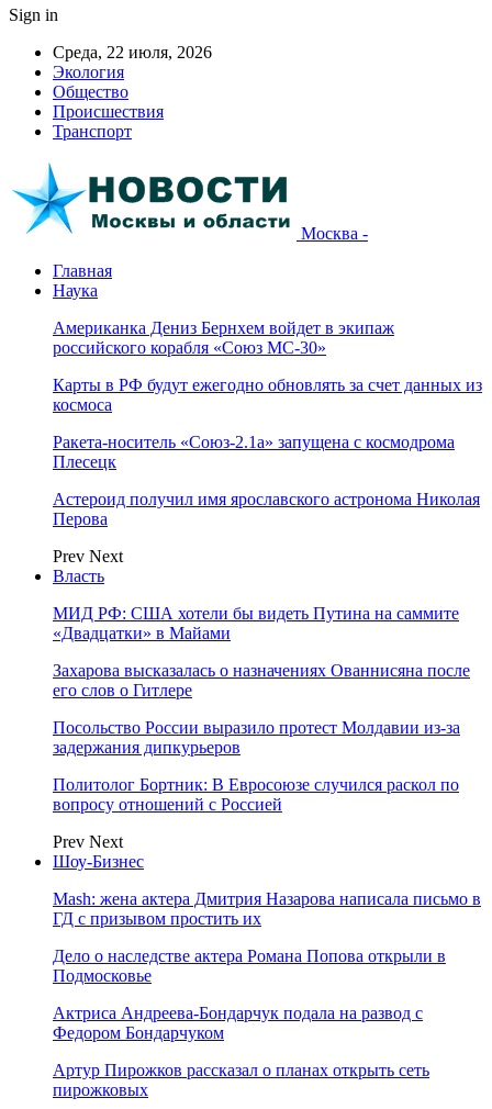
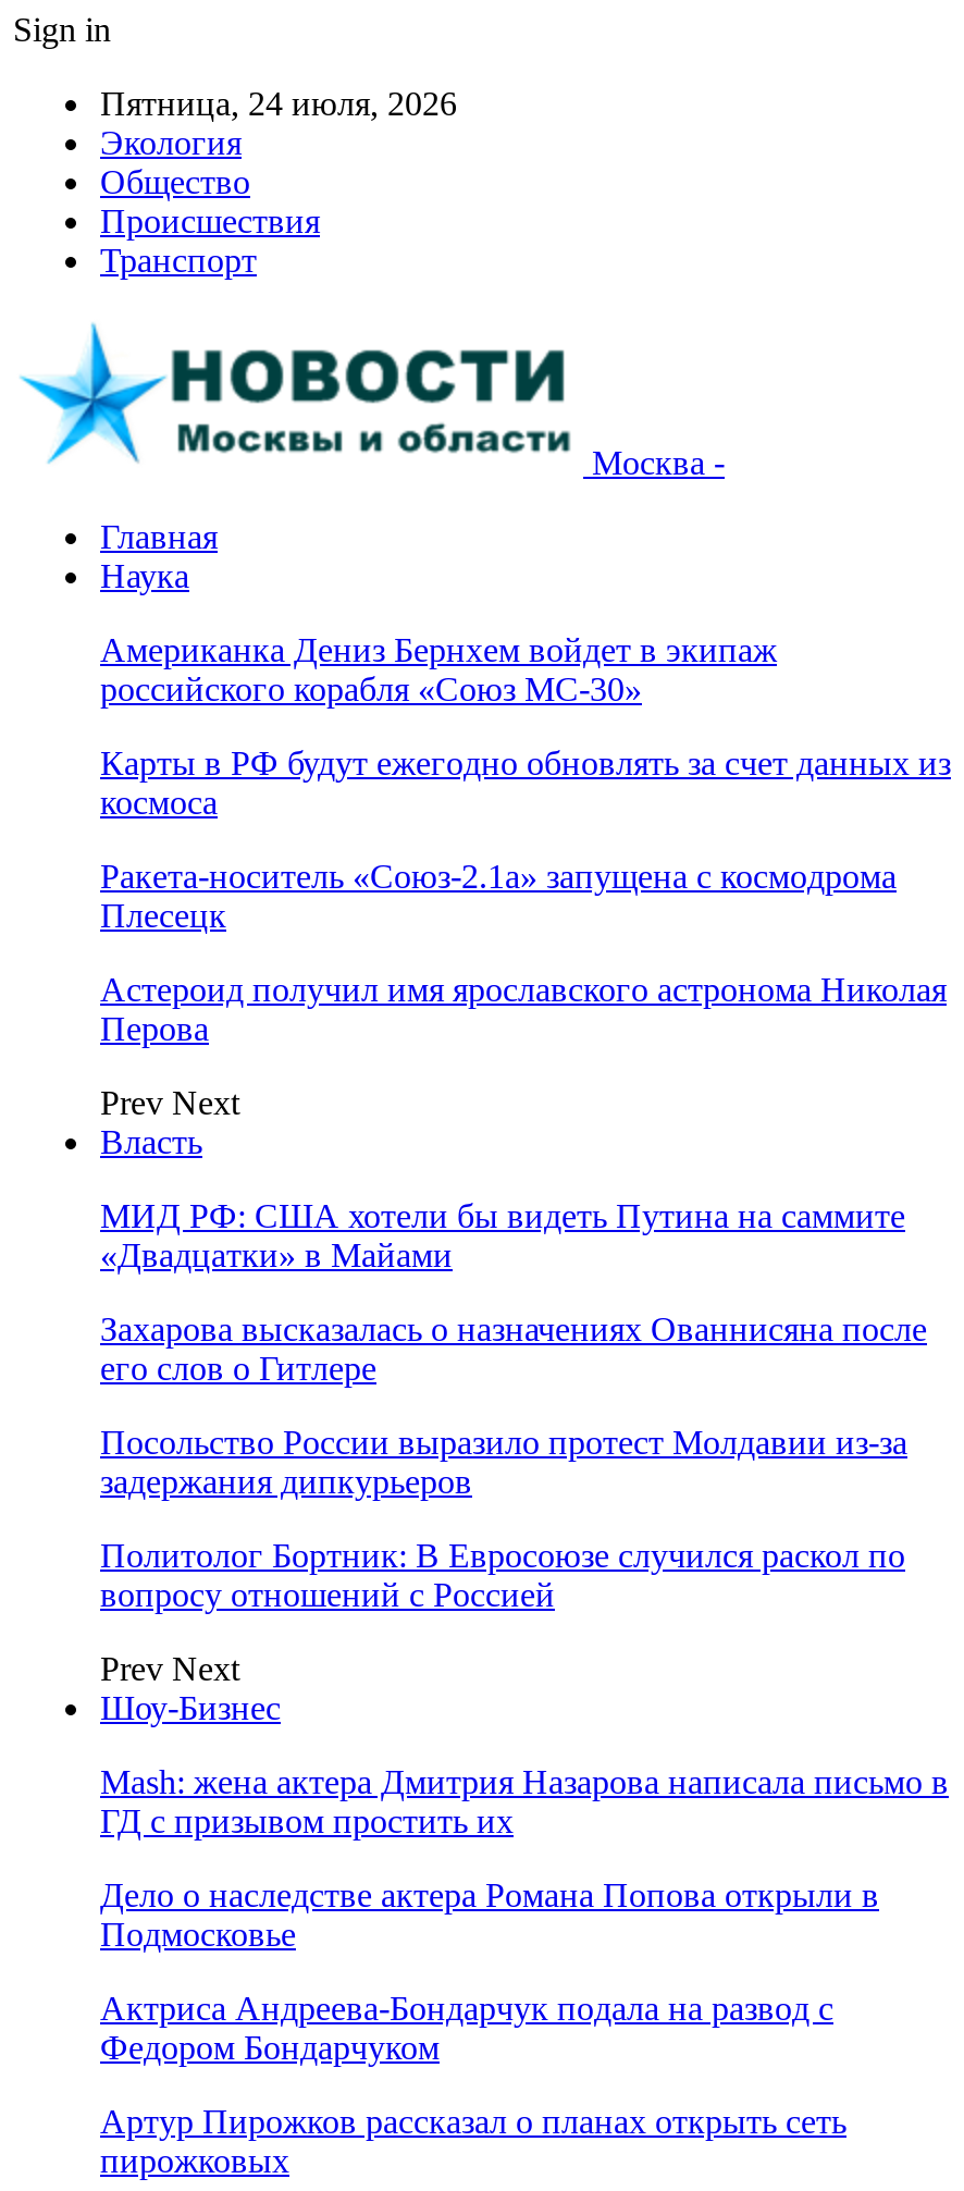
- Среда, 22 июля, 2026
+ Пятница, 24 июля, 2026
